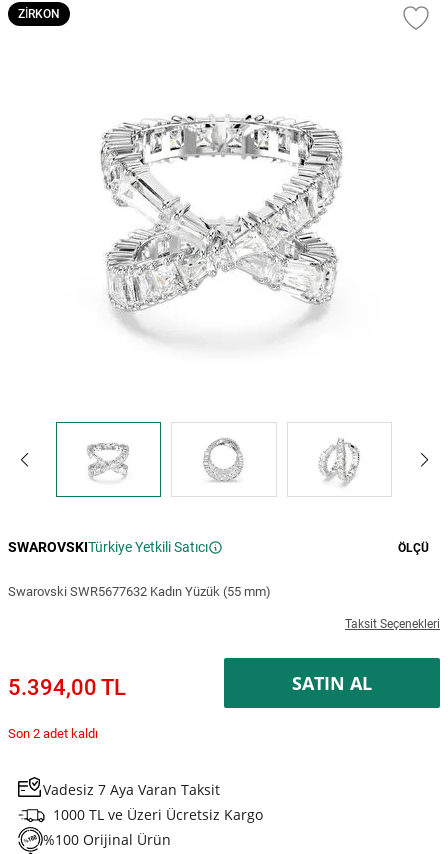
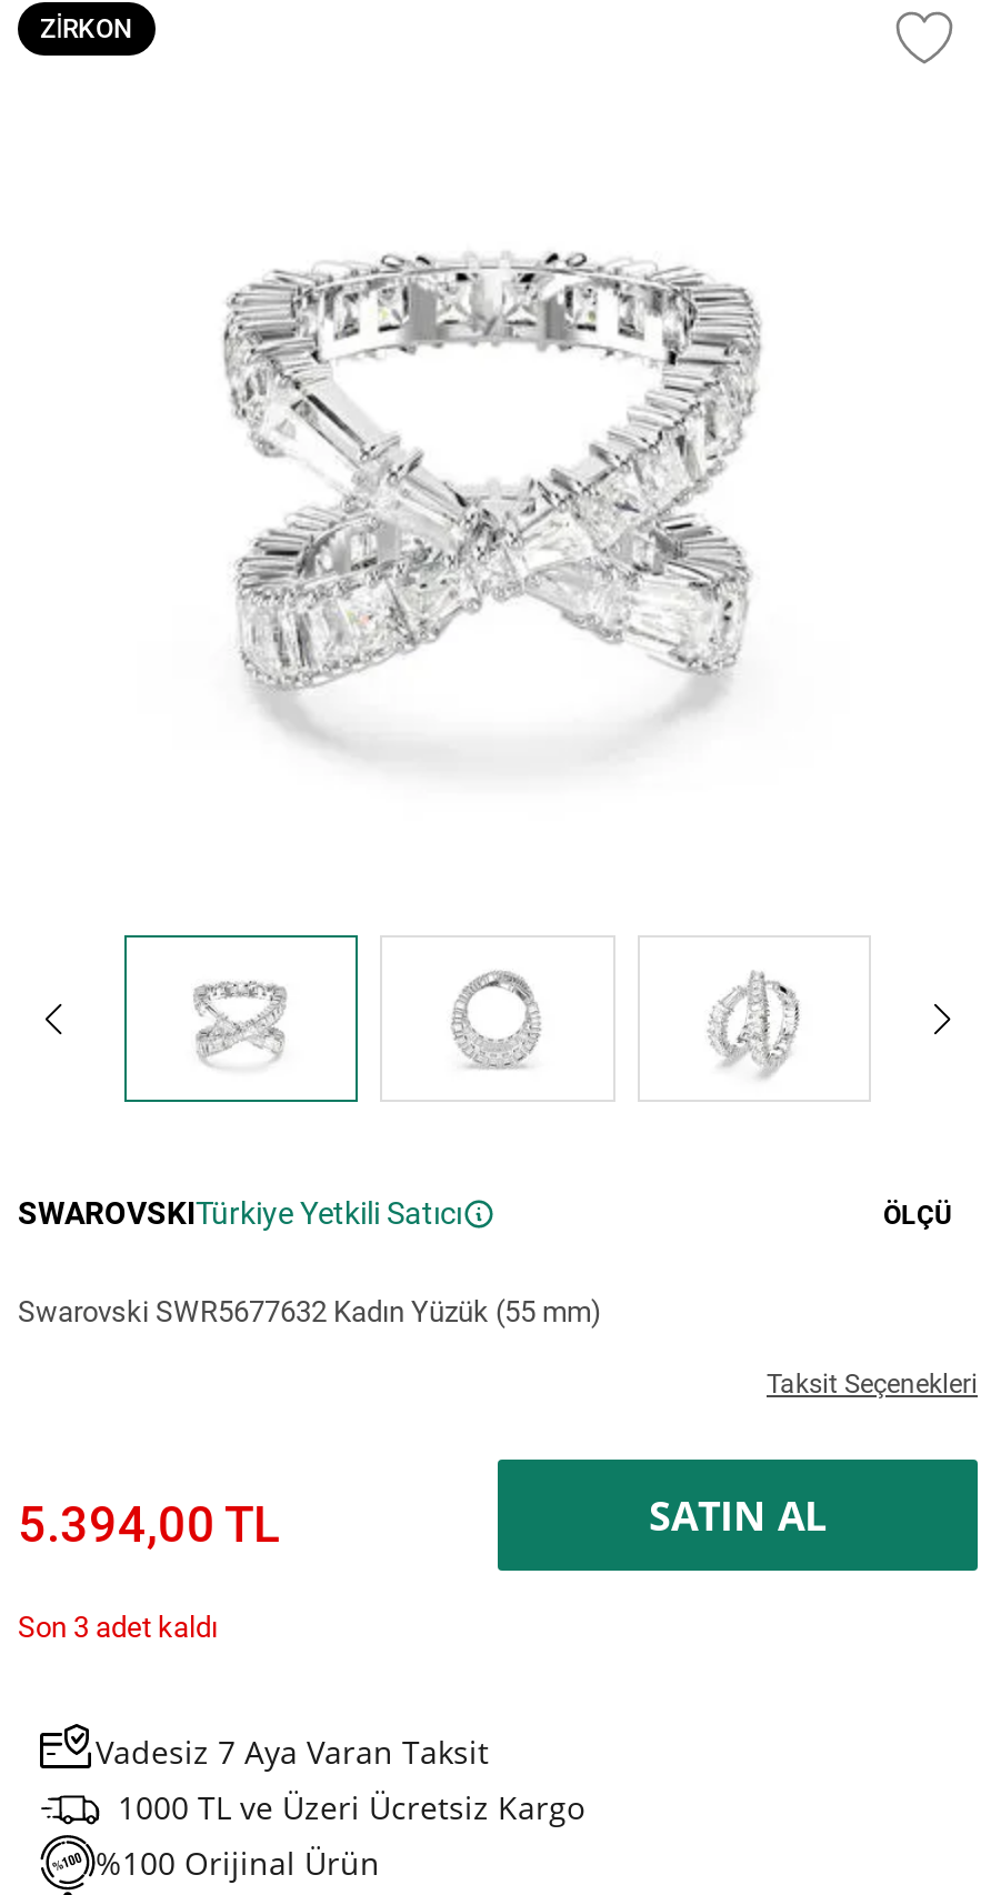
- Son 2 adet kaldı
+ Son 3 adet kaldı
